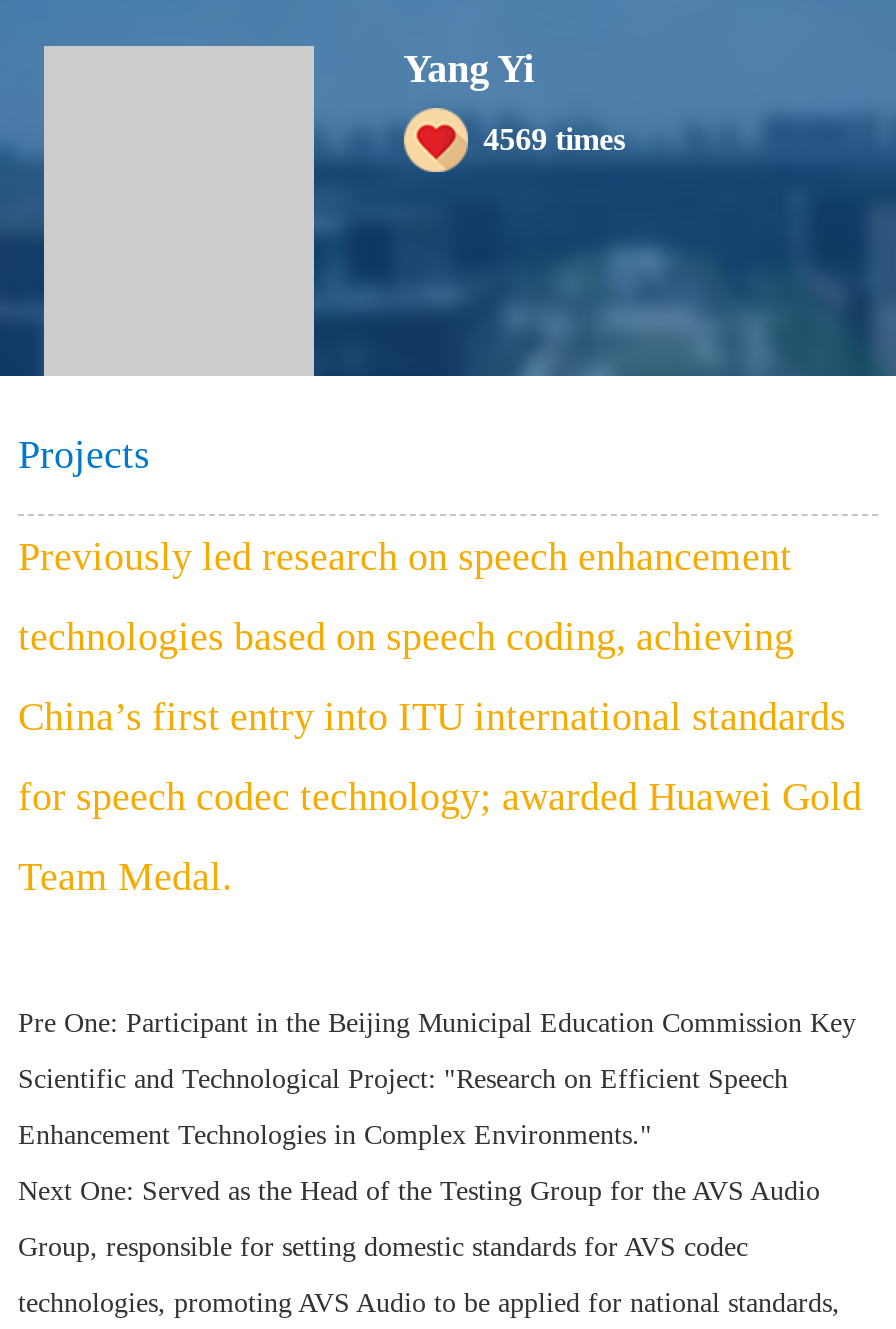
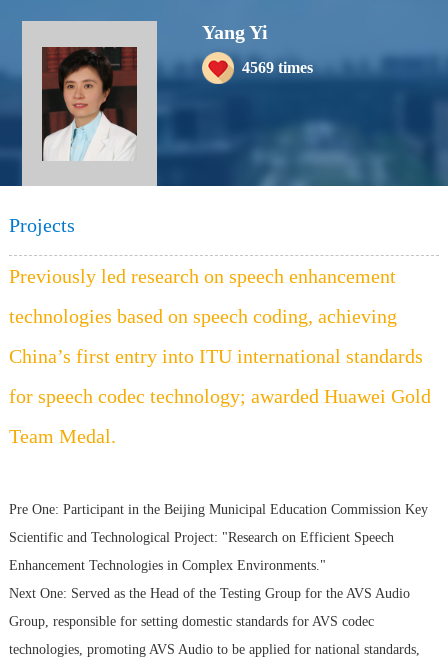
+ [image]
